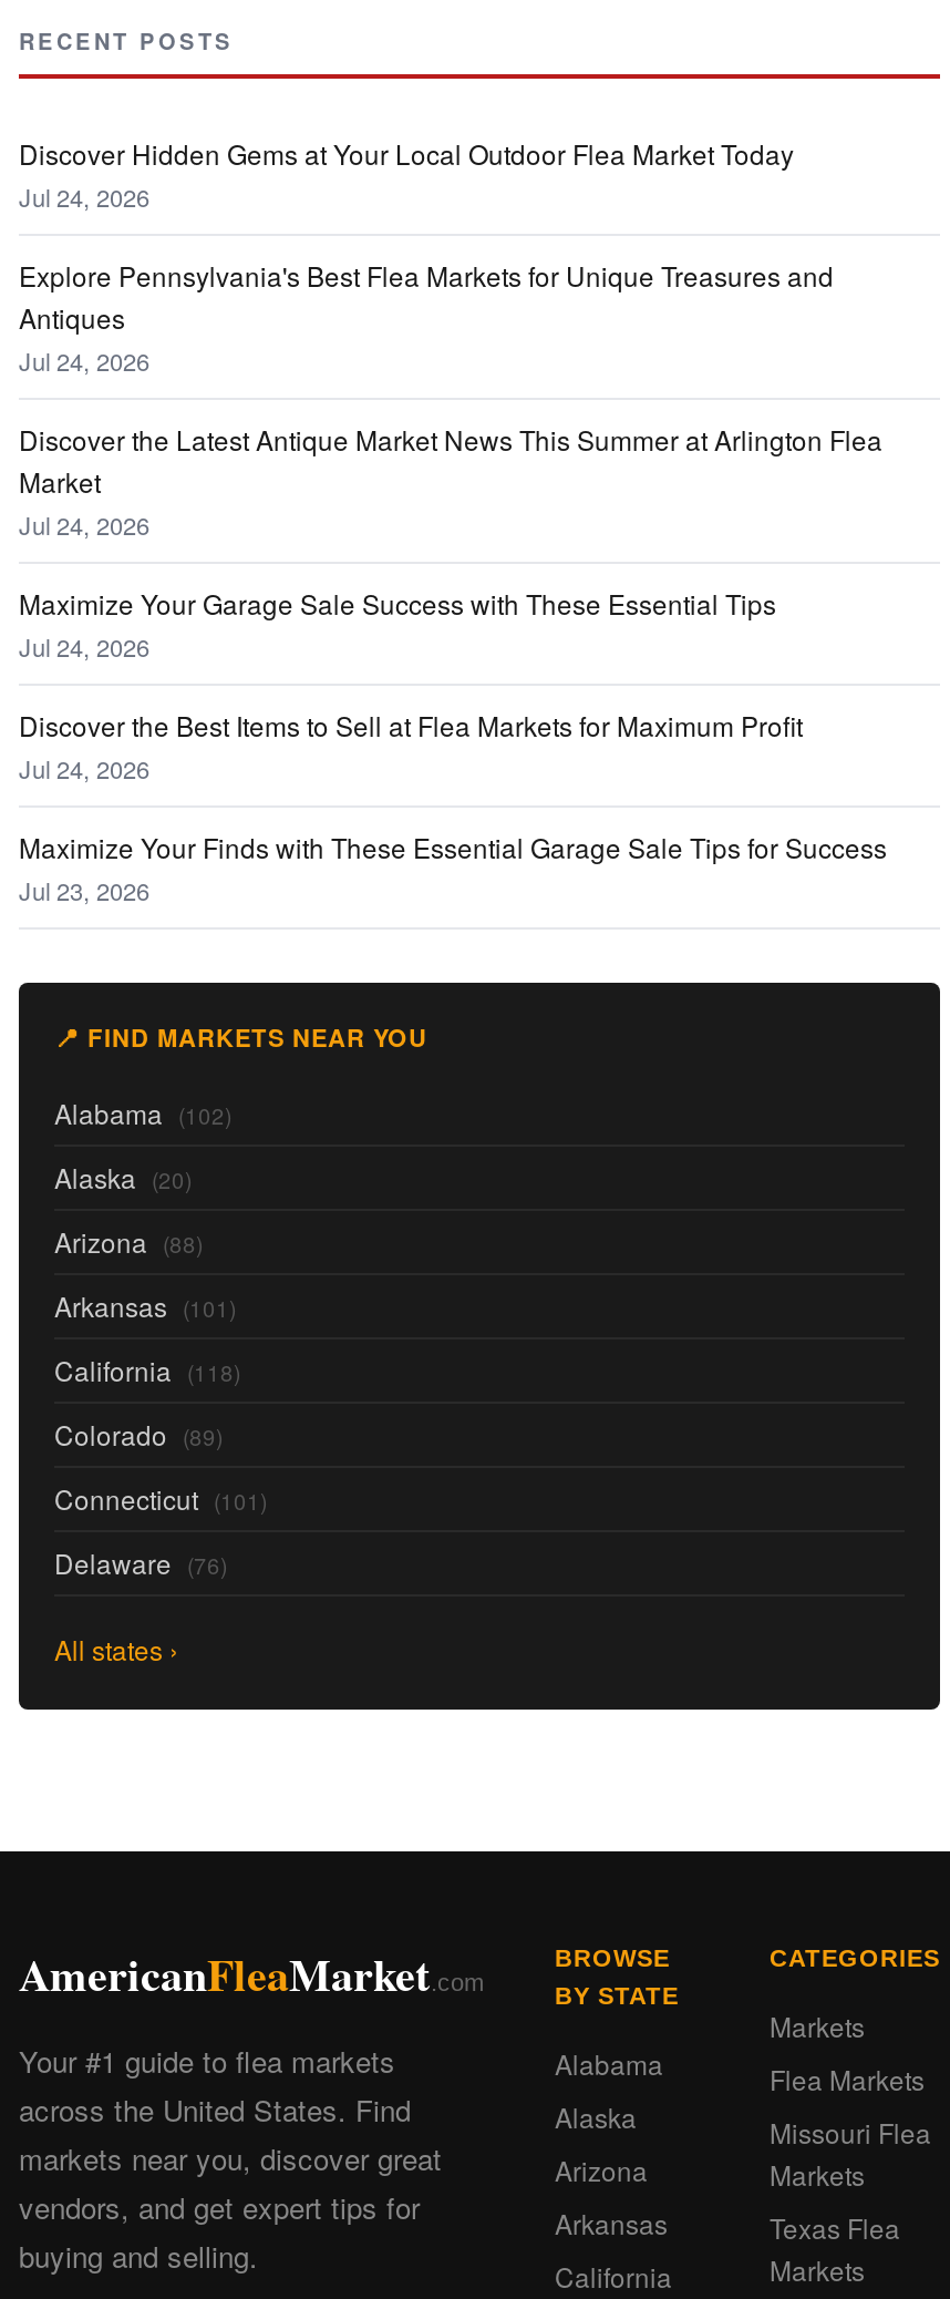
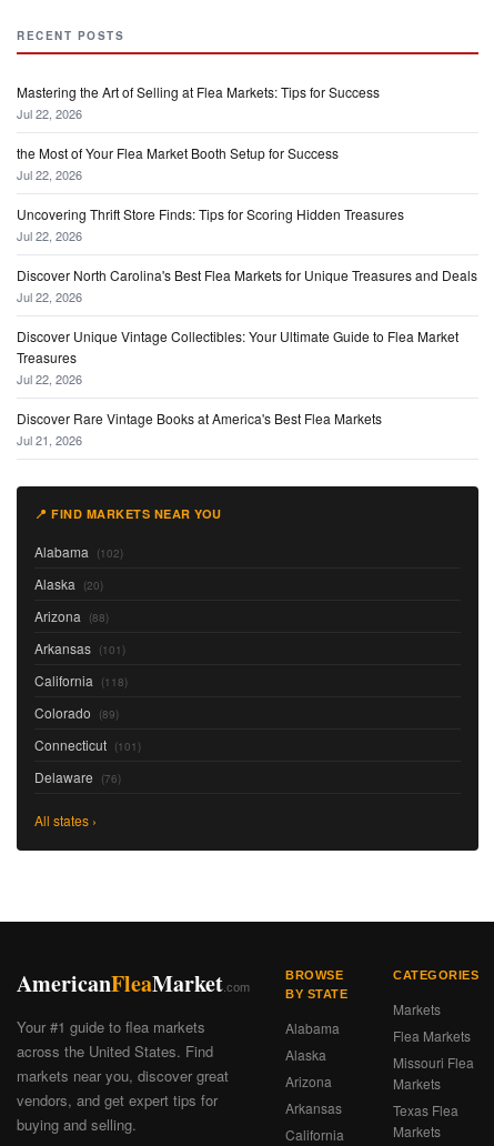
- Discover Hidden Gems at Your Local Outdoor Flea Market Today
- Jul 24, 2026
+ Mastering the Art of Selling at Flea Markets: Tips for Success
+ Jul 22, 2026

- Explore Pennsylvania's Best Flea Markets for Unique Treasures and
- Antiques
- Jul 24, 2026
+ the Most of Your Flea Market Booth Setup for Success
+ Jul 22, 2026

- Discover the Latest Antique Market News This Summer at Arlington Flea
- Market
- Jul 24, 2026
+ Uncovering Thrift Store Finds: Tips for Scoring Hidden Treasures
+ Jul 22, 2026

- Maximize Your Garage Sale Success with These Essential Tips
- Jul 24, 2026
+ Discover North Carolina's Best Flea Markets for Unique Treasures and Deals
+ Jul 22, 2026

- Discover the Best Items to Sell at Flea Markets for Maximum Profit
- Jul 24, 2026
+ Discover Unique Vintage Collectibles: Your Ultimate Guide to Flea Market
+ Treasures
+ Jul 22, 2026

- Maximize Your Finds with These Essential Garage Sale Tips for Success
- Jul 23, 2026
+ Discover Rare Vintage Books at America's Best Flea Markets
+ Jul 21, 2026
